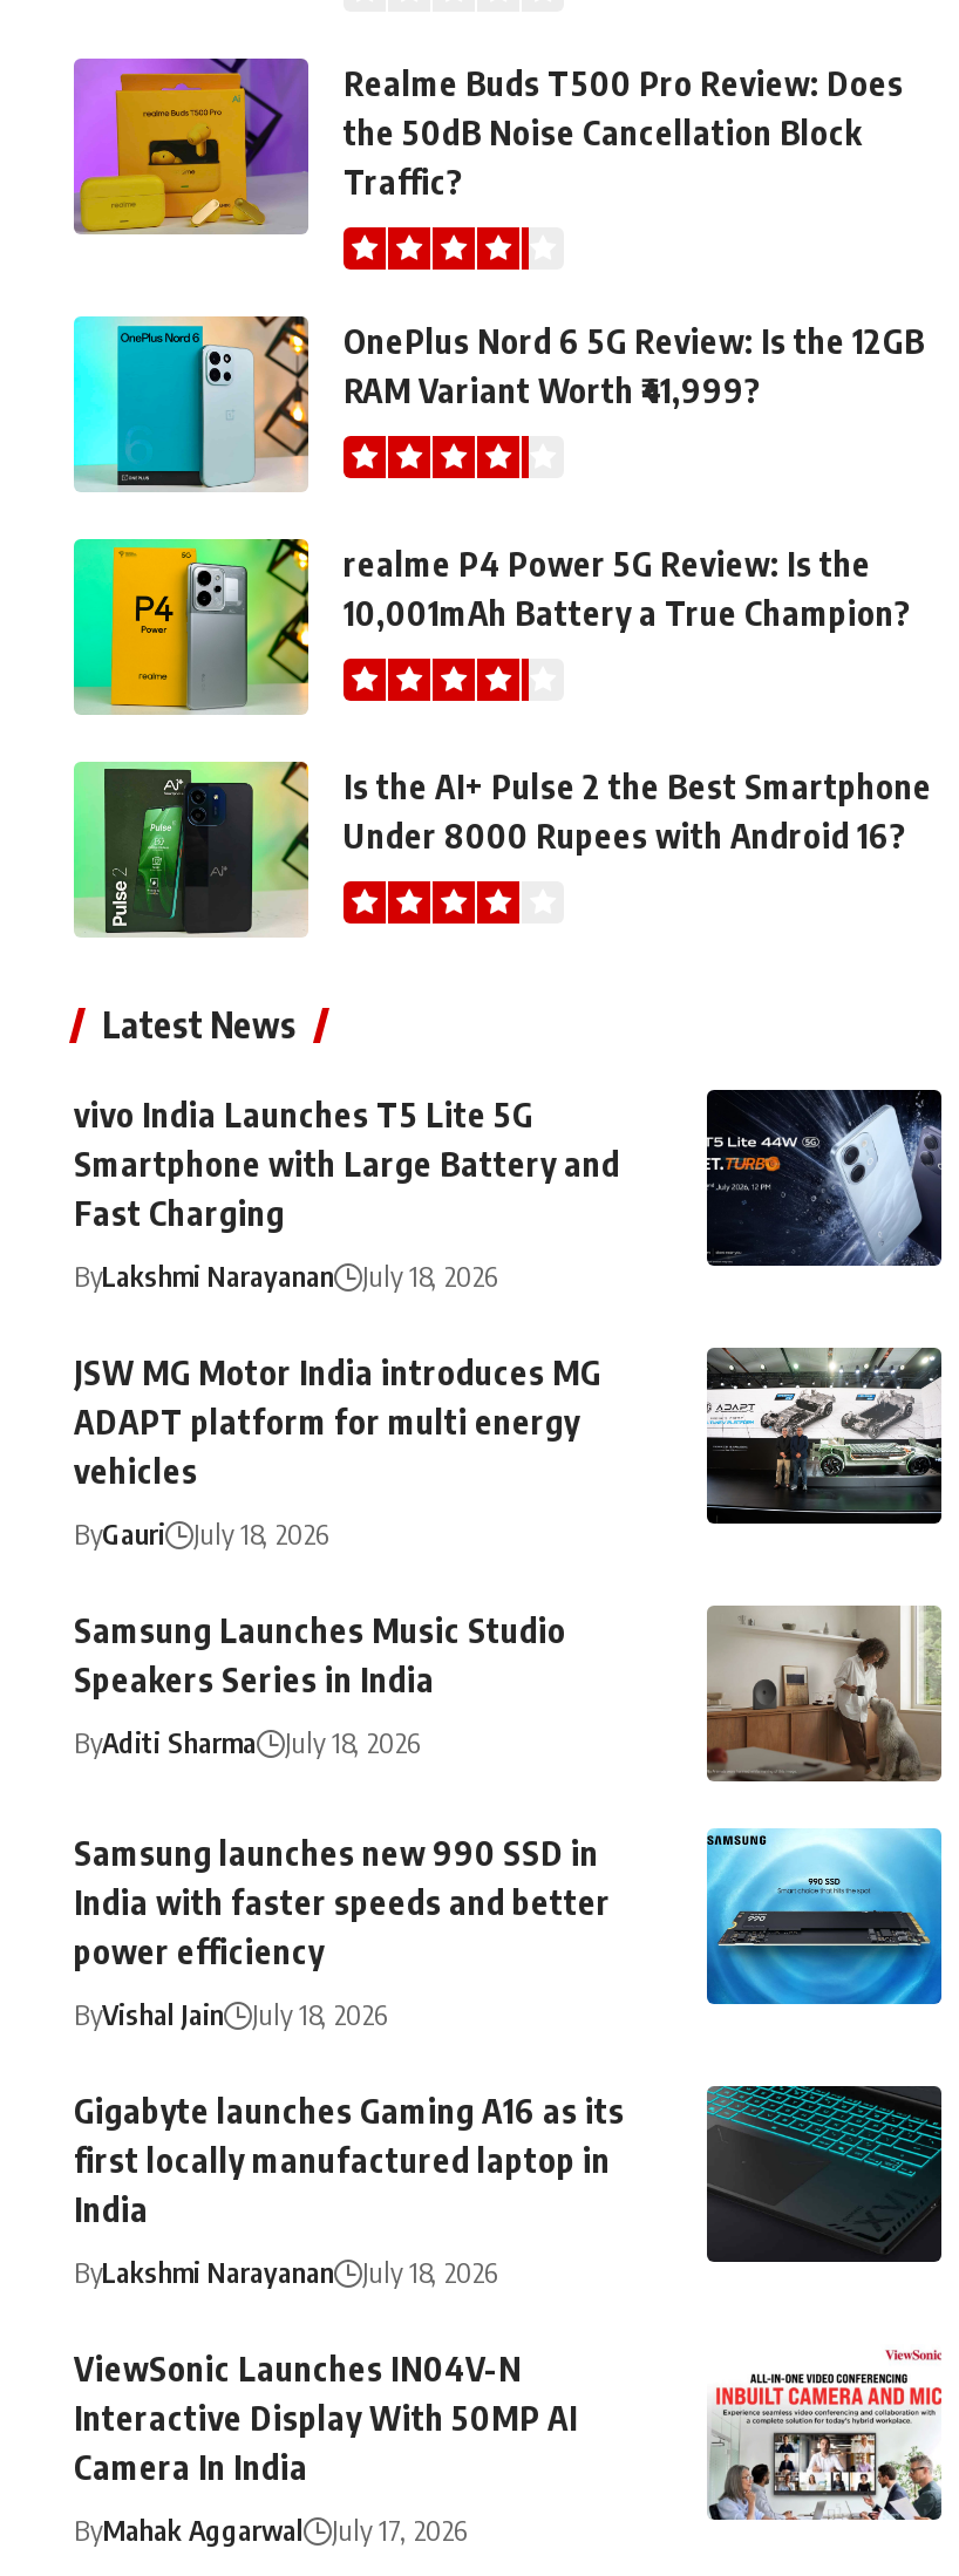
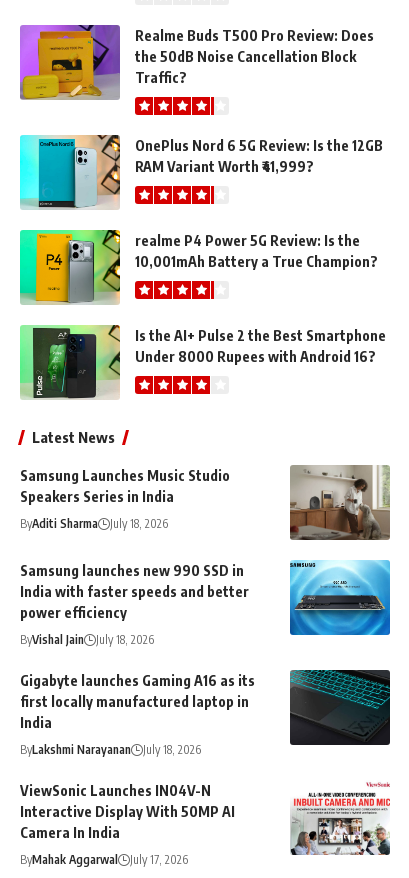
- [image]
- vivo India Launches T5 Lite 5G
- Smartphone with Large Battery and
- Fast Charging
- ByLakshmi Narayanan
- July 18, 2026
- JSW MG Motor India introduces MG
- ADAPT platform for multi energy
- vehicles
- ByGauri
- July 18, 2026

- [image]
